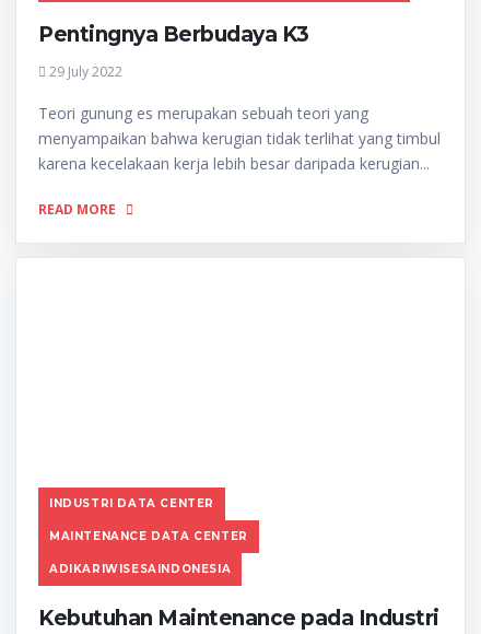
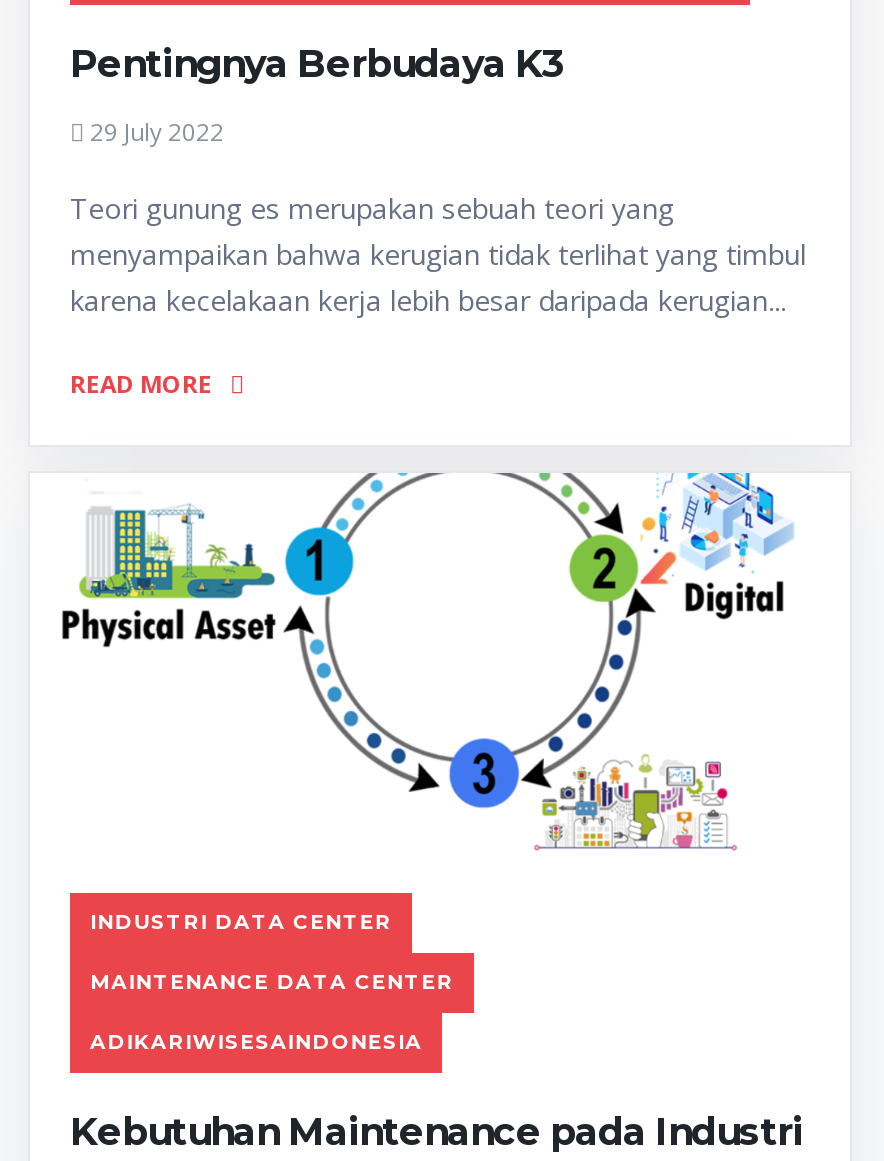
+ [image]
